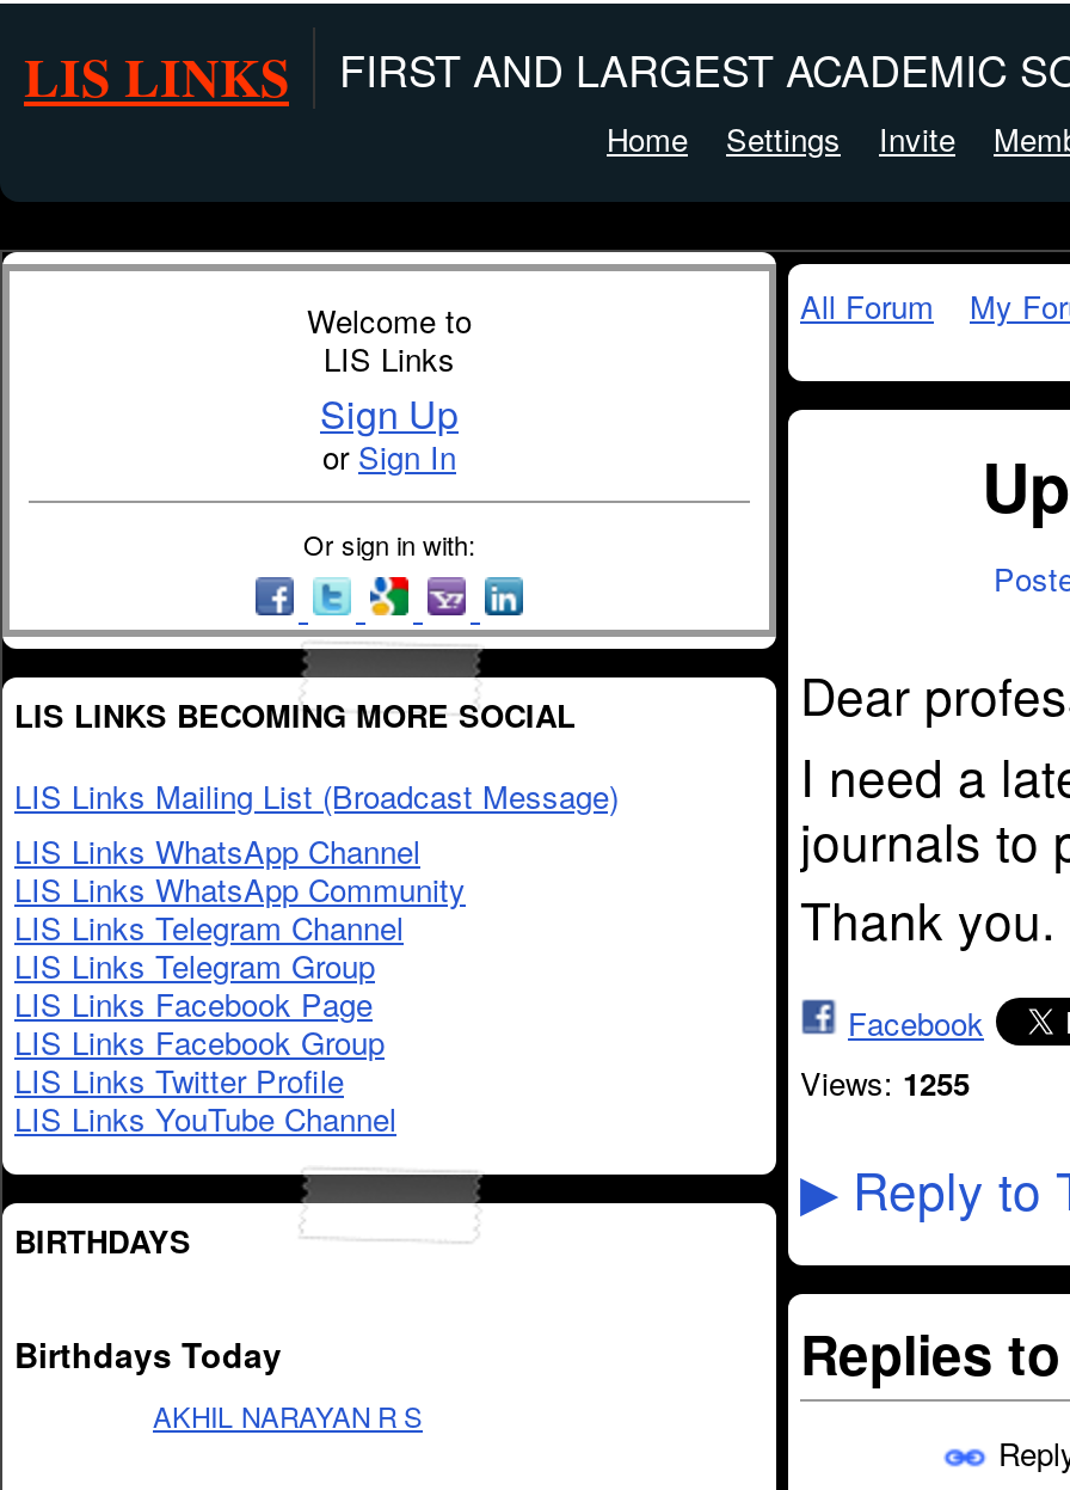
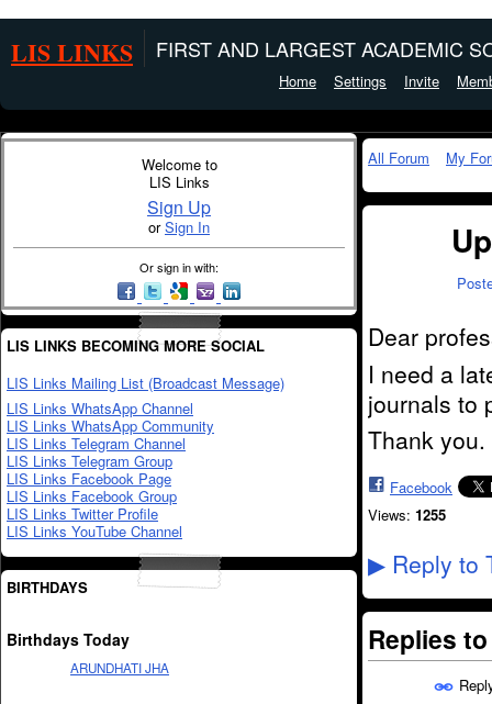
- AKHIL NARAYAN R S
+ ARUNDHATI JHA
